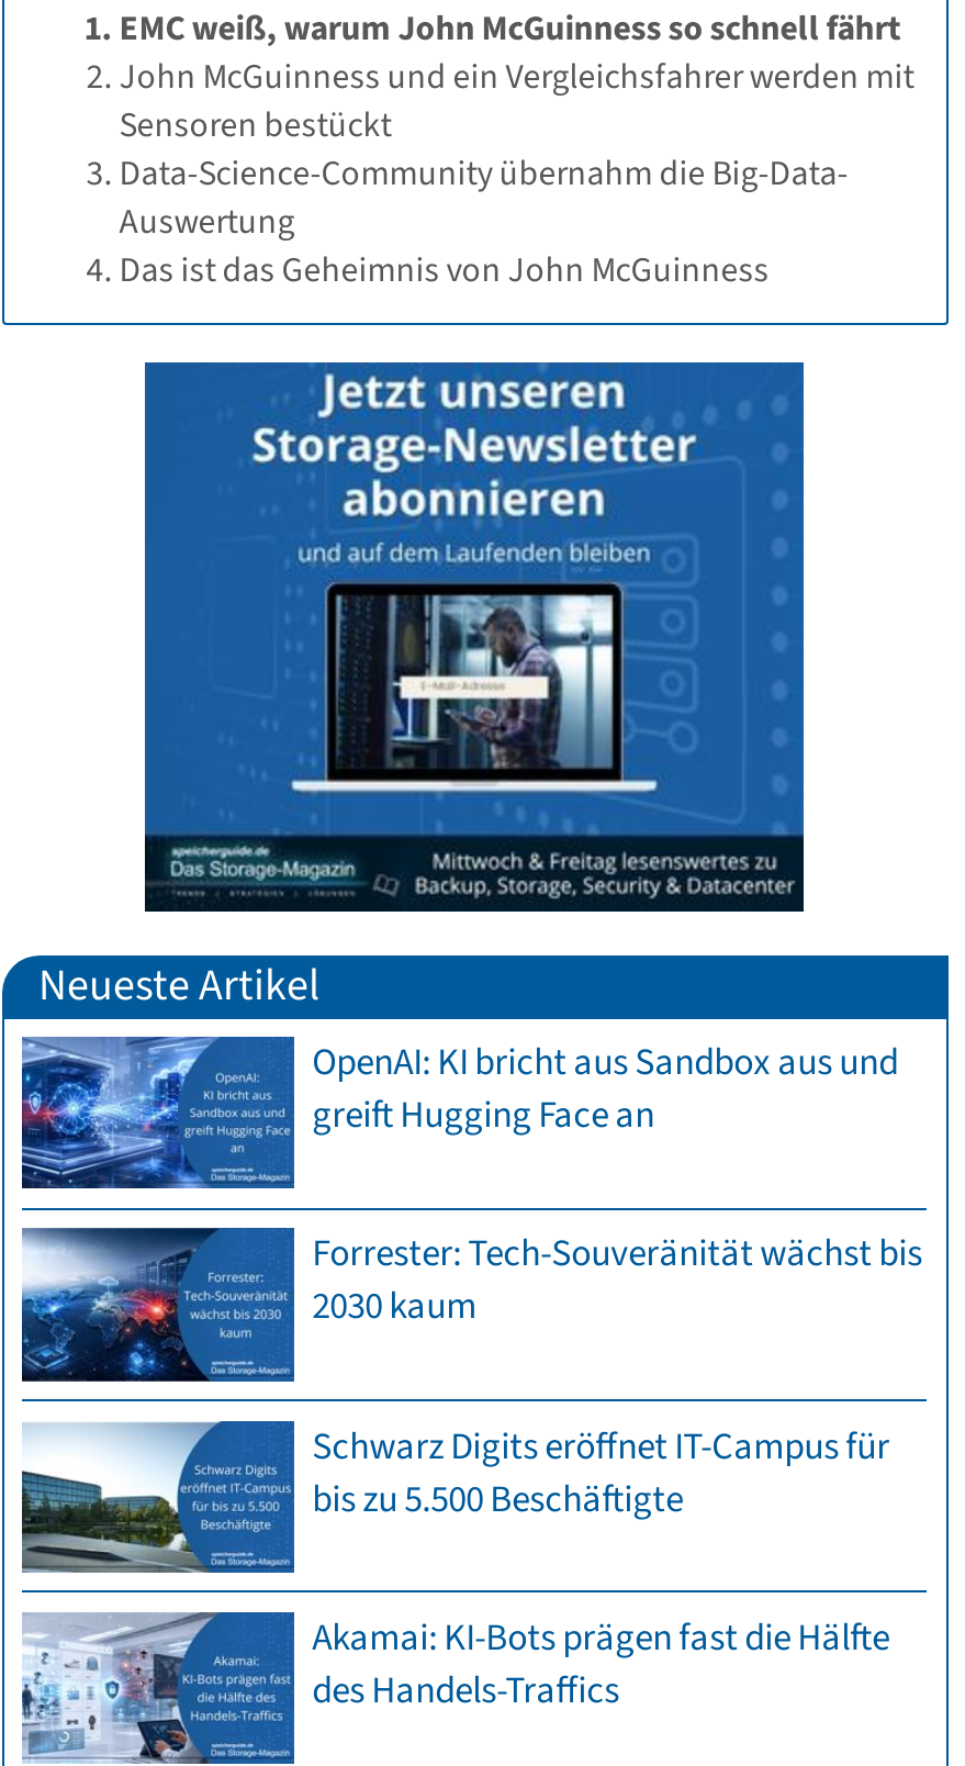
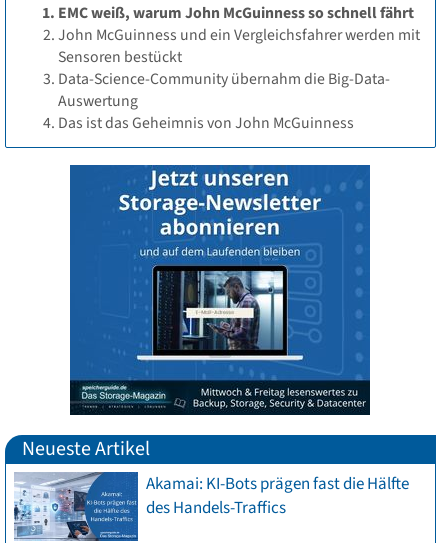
- [image]
- OpenAI: KI bricht aus Sandbox aus und
- greift Hugging Face an
- Forrester: Tech-Souveränität wächst bis
- 2030 kaum
- Schwarz Digits eröffnet IT-Campus für
- bis zu 5.500 Beschäftigte

- [image]
